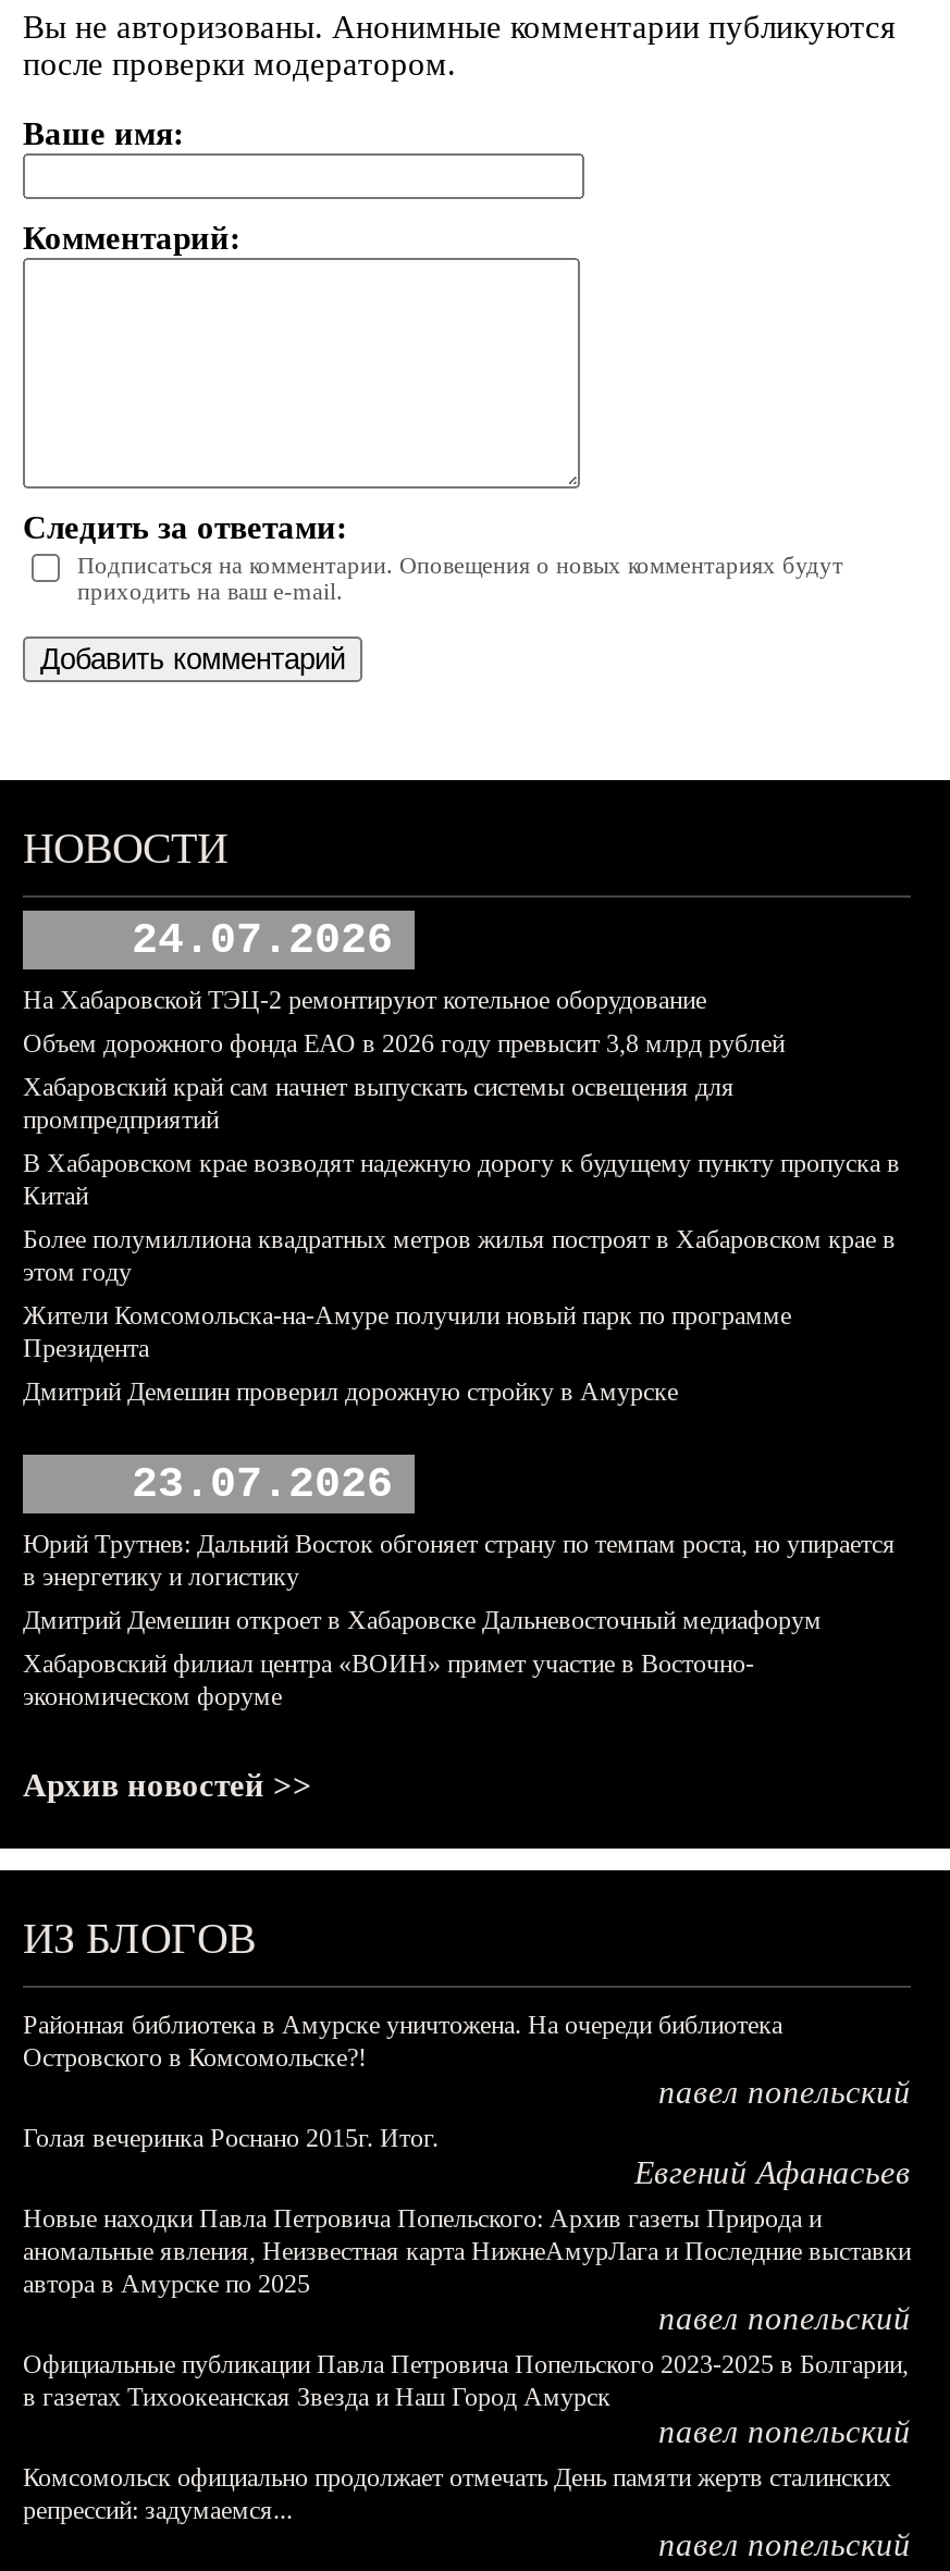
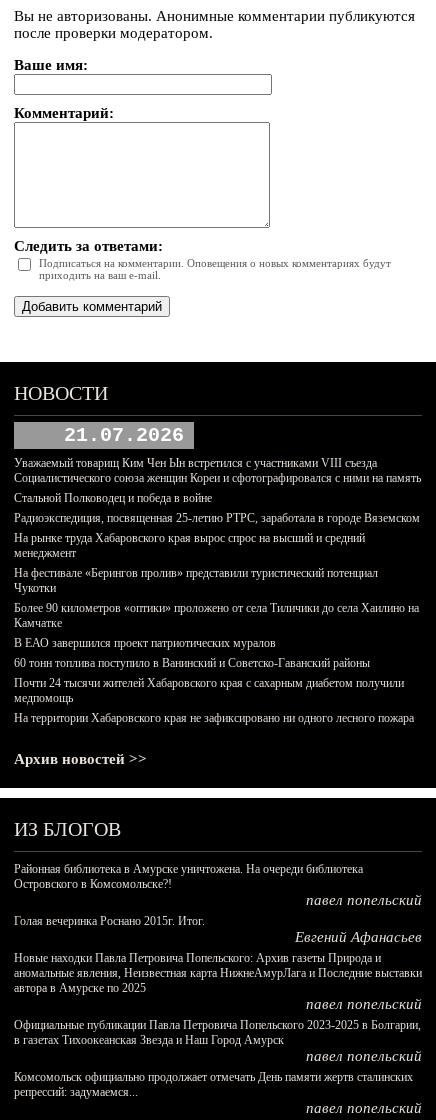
- 24.07.2026
- На Хабаровской ТЭЦ-2 ремонтируют котельное оборудование
- Объем дорожного фонда ЕАО в 2026 году превысит 3,8 млрд рублей
- Хабаровский край сам начнет выпускать системы освещения для
- промпредприятий
- В Хабаровском крае возводят надежную дорогу к будущему пункту пропуска в
- Китай
- Более полумиллиона квадратных метров жилья построят в Хабаровском крае в
- этом году
- Жители Комсомольска-на-Амуре получили новый парк по программе
- Президента
- Дмитрий Демешин проверил дорожную стройку в Амурске
- 23.07.2026
- Юрий Трутнев: Дальний Восток обгоняет страну по темпам роста, но упирается
- в энергетику и логистику
- Дмитрий Демешин откроет в Хабаровске Дальневосточный медиафорум
- Хабаровский филиал центра «ВОИН» примет участие в Восточно-
- экономическом форуме
+ 21.07.2026
+ Уважаемый товарищ Ким Чен Ын встретился с участниками VIII съезда
+ Социалистического союза женщин Кореи и сфотографировался с ними на память
+ Стальной Полководец и победа в войне
+ Радиоэкспедиция, посвященная 25-летию РТРС, заработала в городе Вяземском
+ На рынке труда Хабаровского края вырос спрос на высший и средний
+ менеджмент
+ На фестивале «Берингов пролив» представили туристический потенциал
+ Чукотки
+ Более 90 километров «оптики» проложено от села Тиличики до села Хаилино на
+ Камчатке
+ В ЕАО завершился проект патриотических муралов
+ 60 тонн топлива поступило в Ванинский и Советско-Гаванский районы
+ Почти 24 тысячи жителей Хабаровского края с сахарным диабетом получили
+ медпомощь
+ На территории Хабаровского края не зафиксировано ни одного лесного пожара
